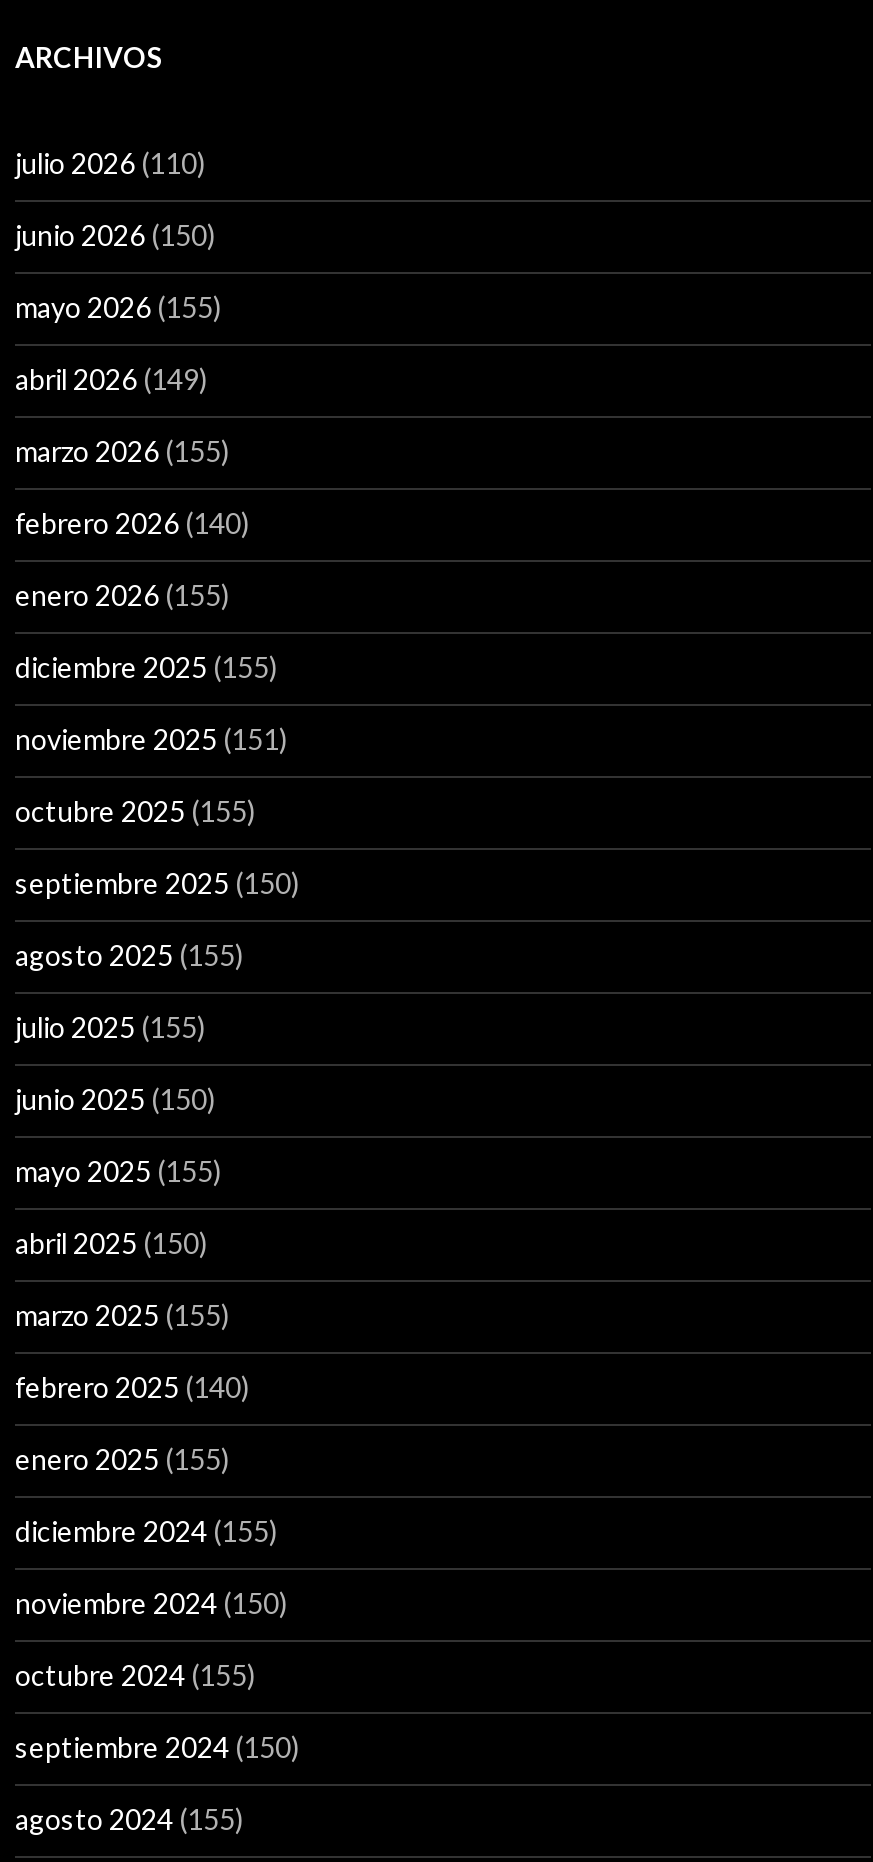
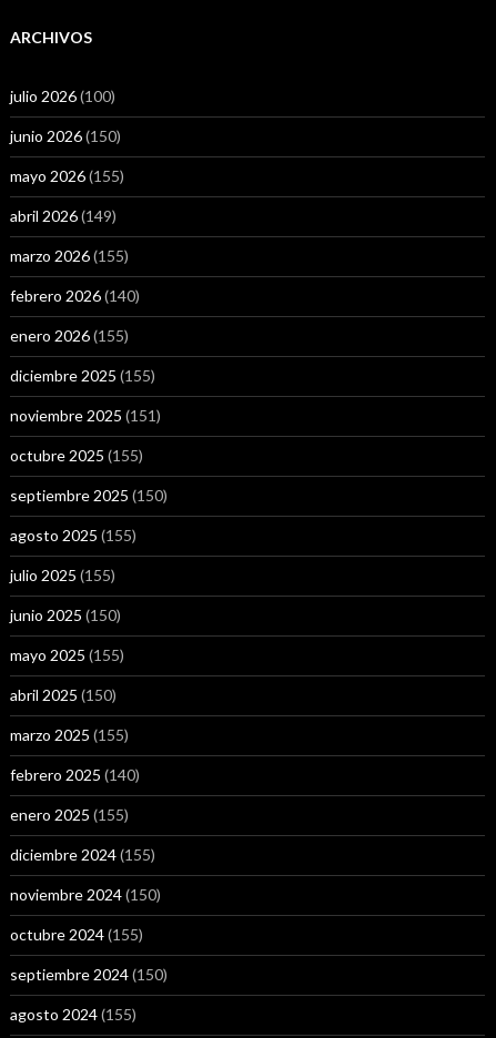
- julio 2026 (110)
+ julio 2026 (100)
